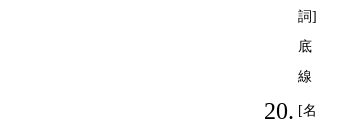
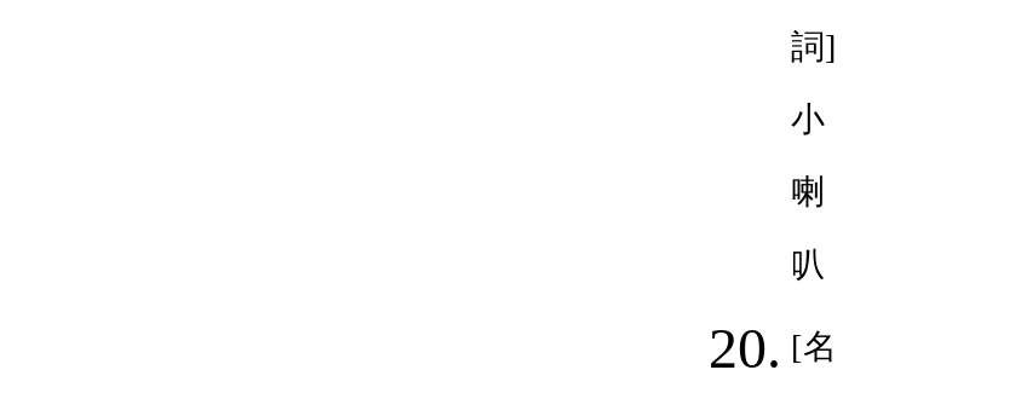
- 底
- 線
+ 小
+ 喇
+ 叭
